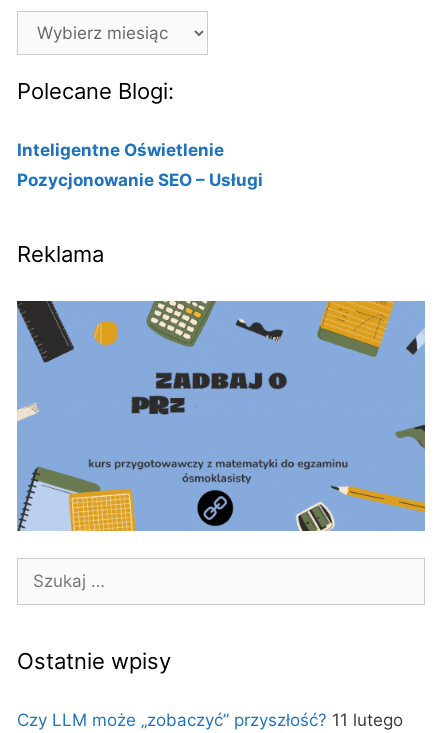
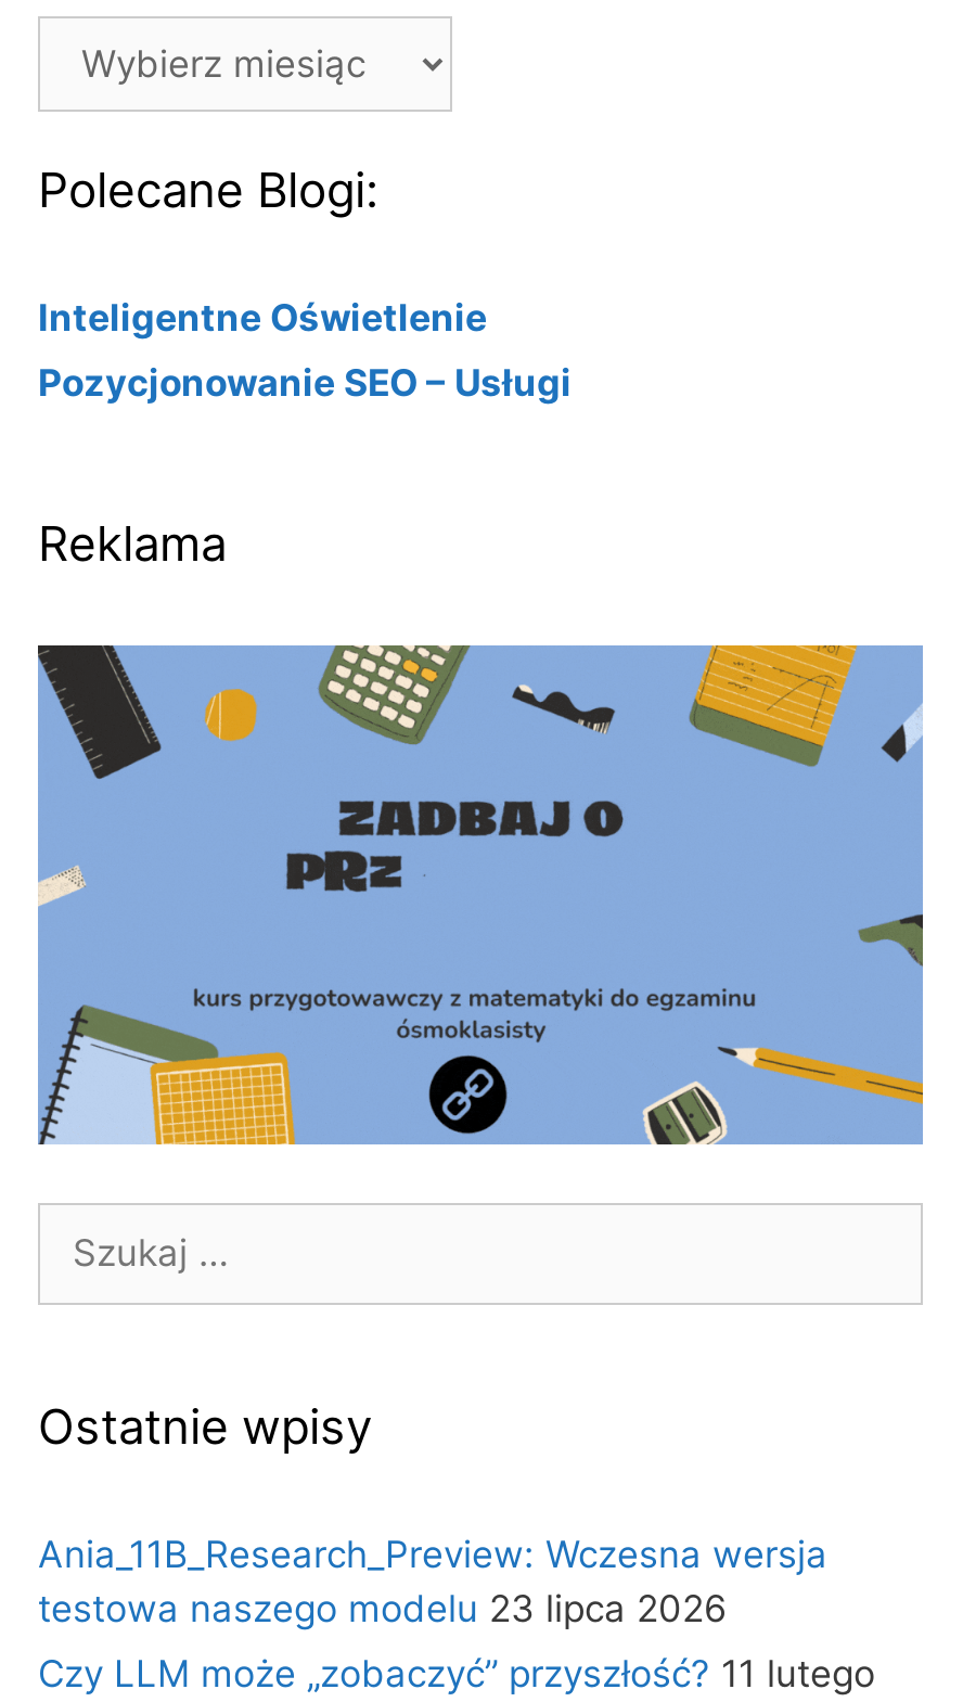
+ Ania_11B_Research_Preview: Wczesna wersja
+ testowa naszego modelu 23 lipca 2026
